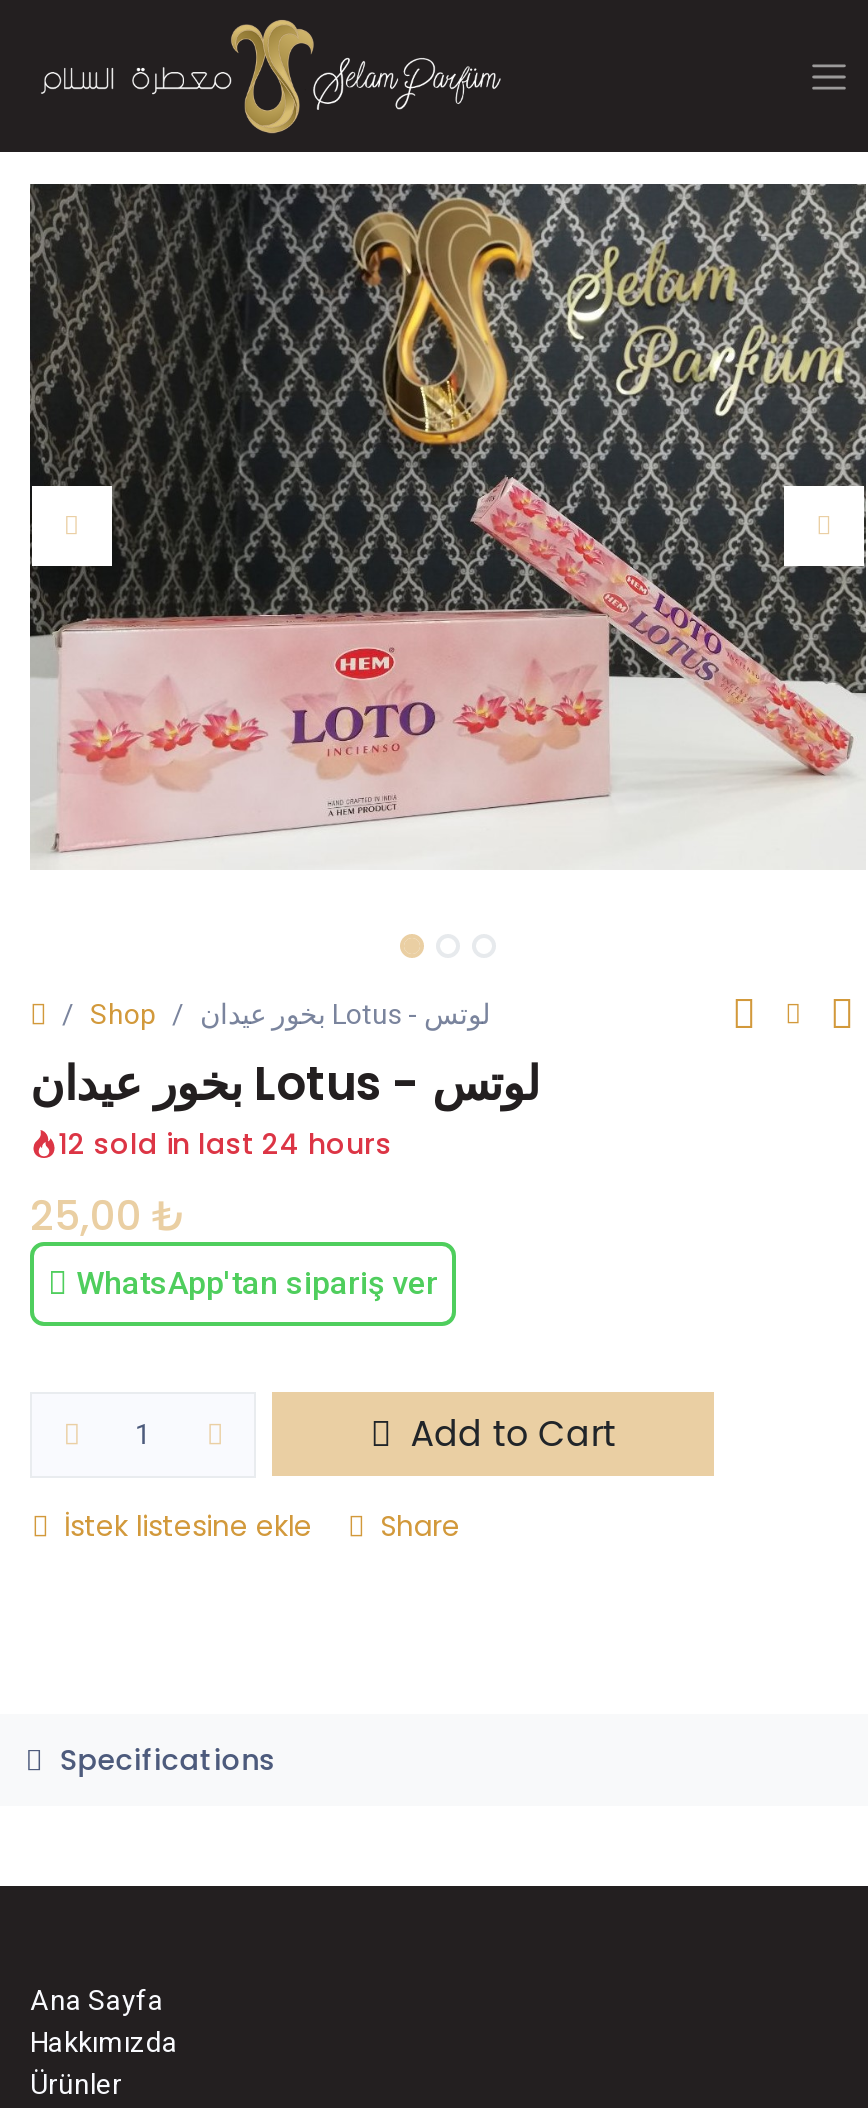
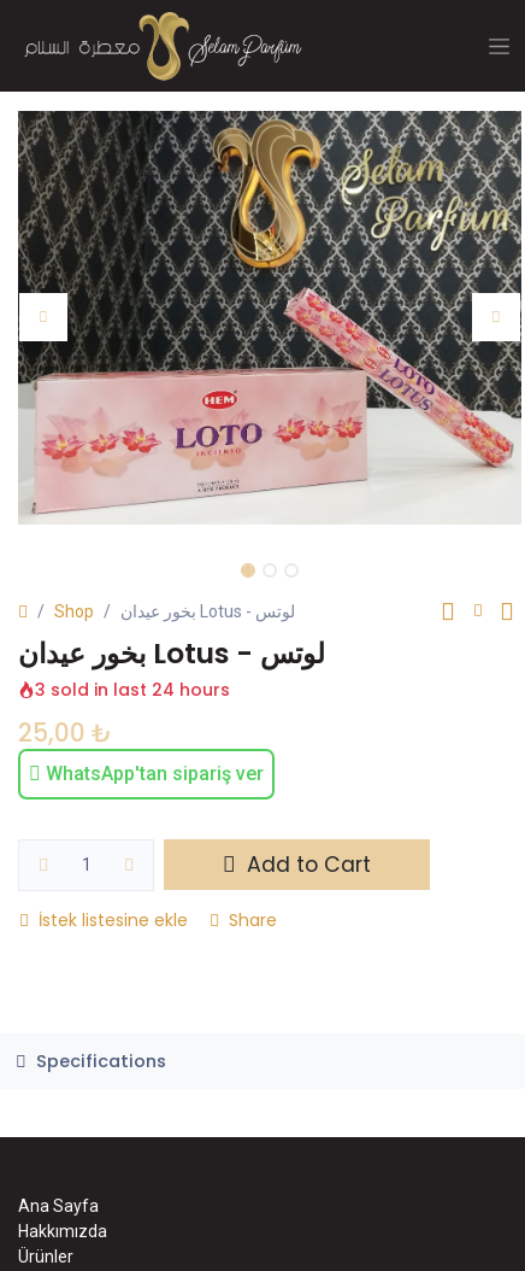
- 12 sold in last 24 hours
+ 3 sold in last 24 hours
